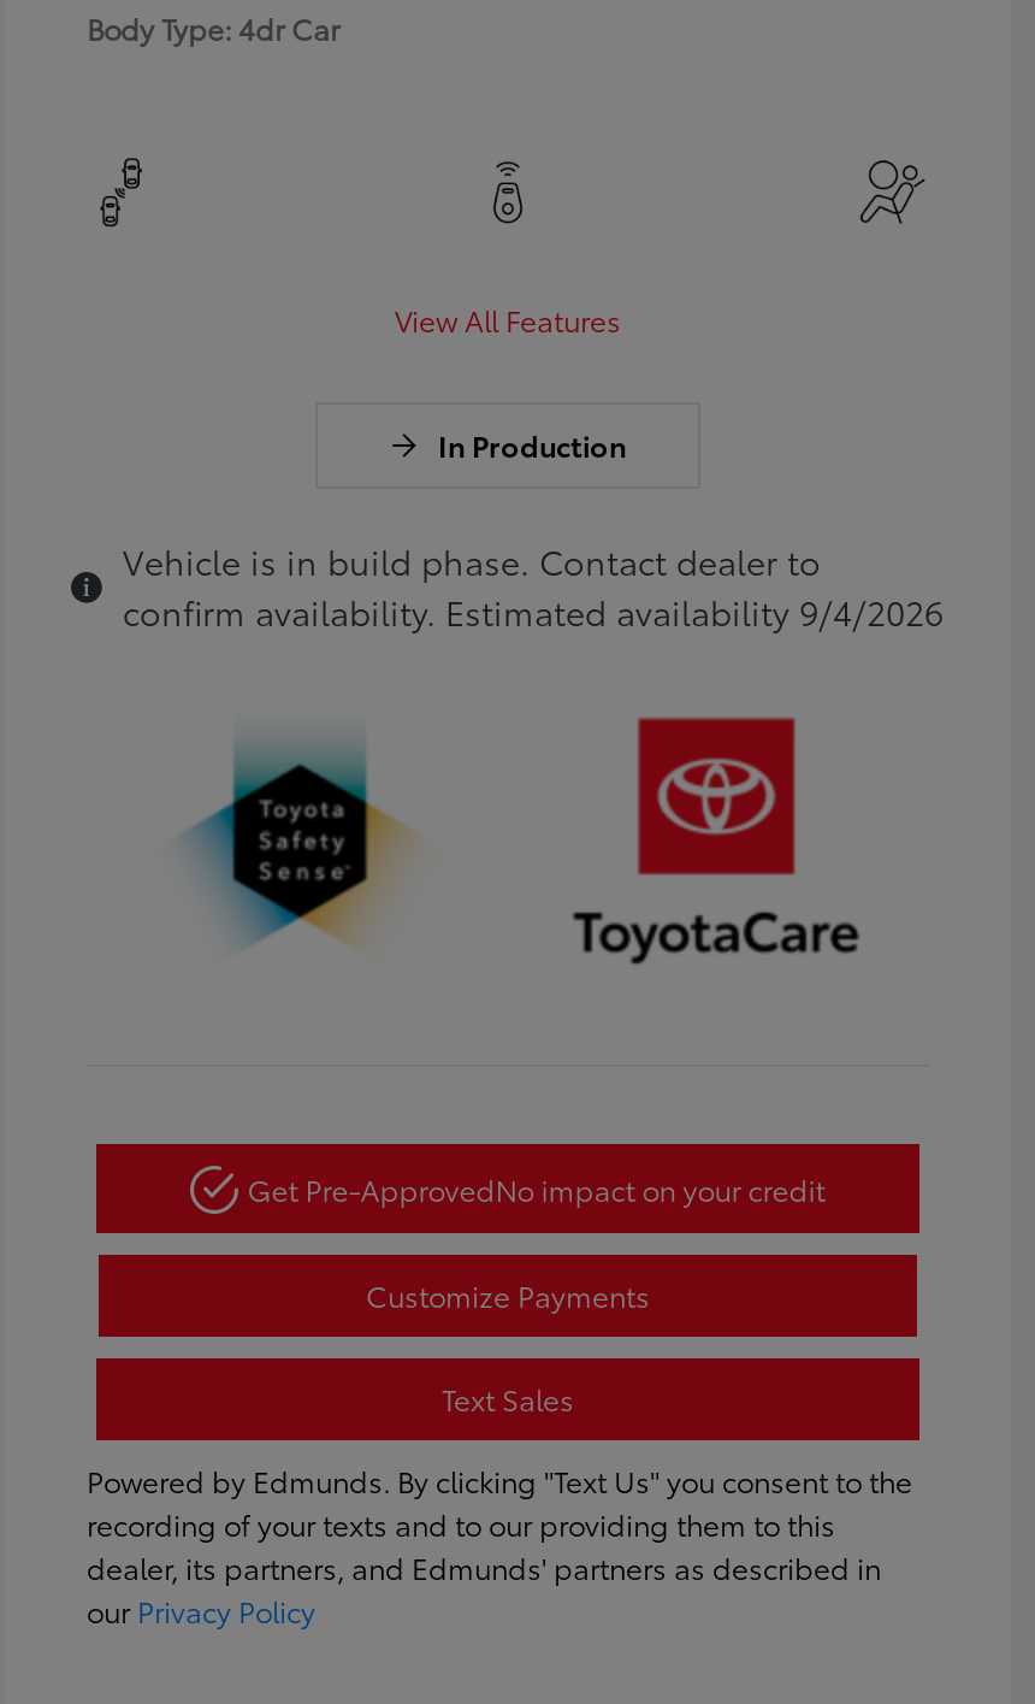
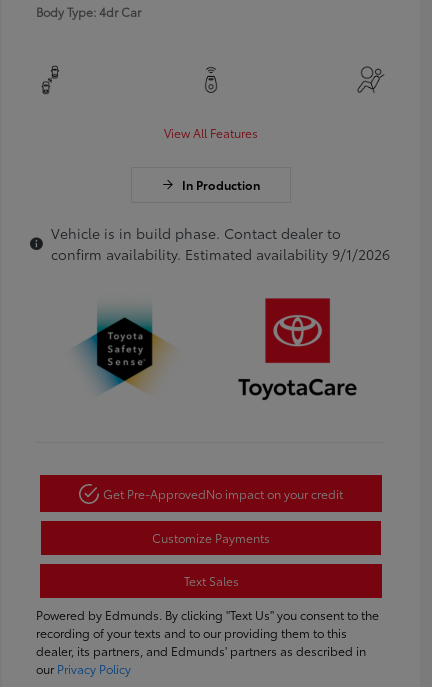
- confirm availability. Estimated availability 9/4/2026
+ confirm availability. Estimated availability 9/1/2026
